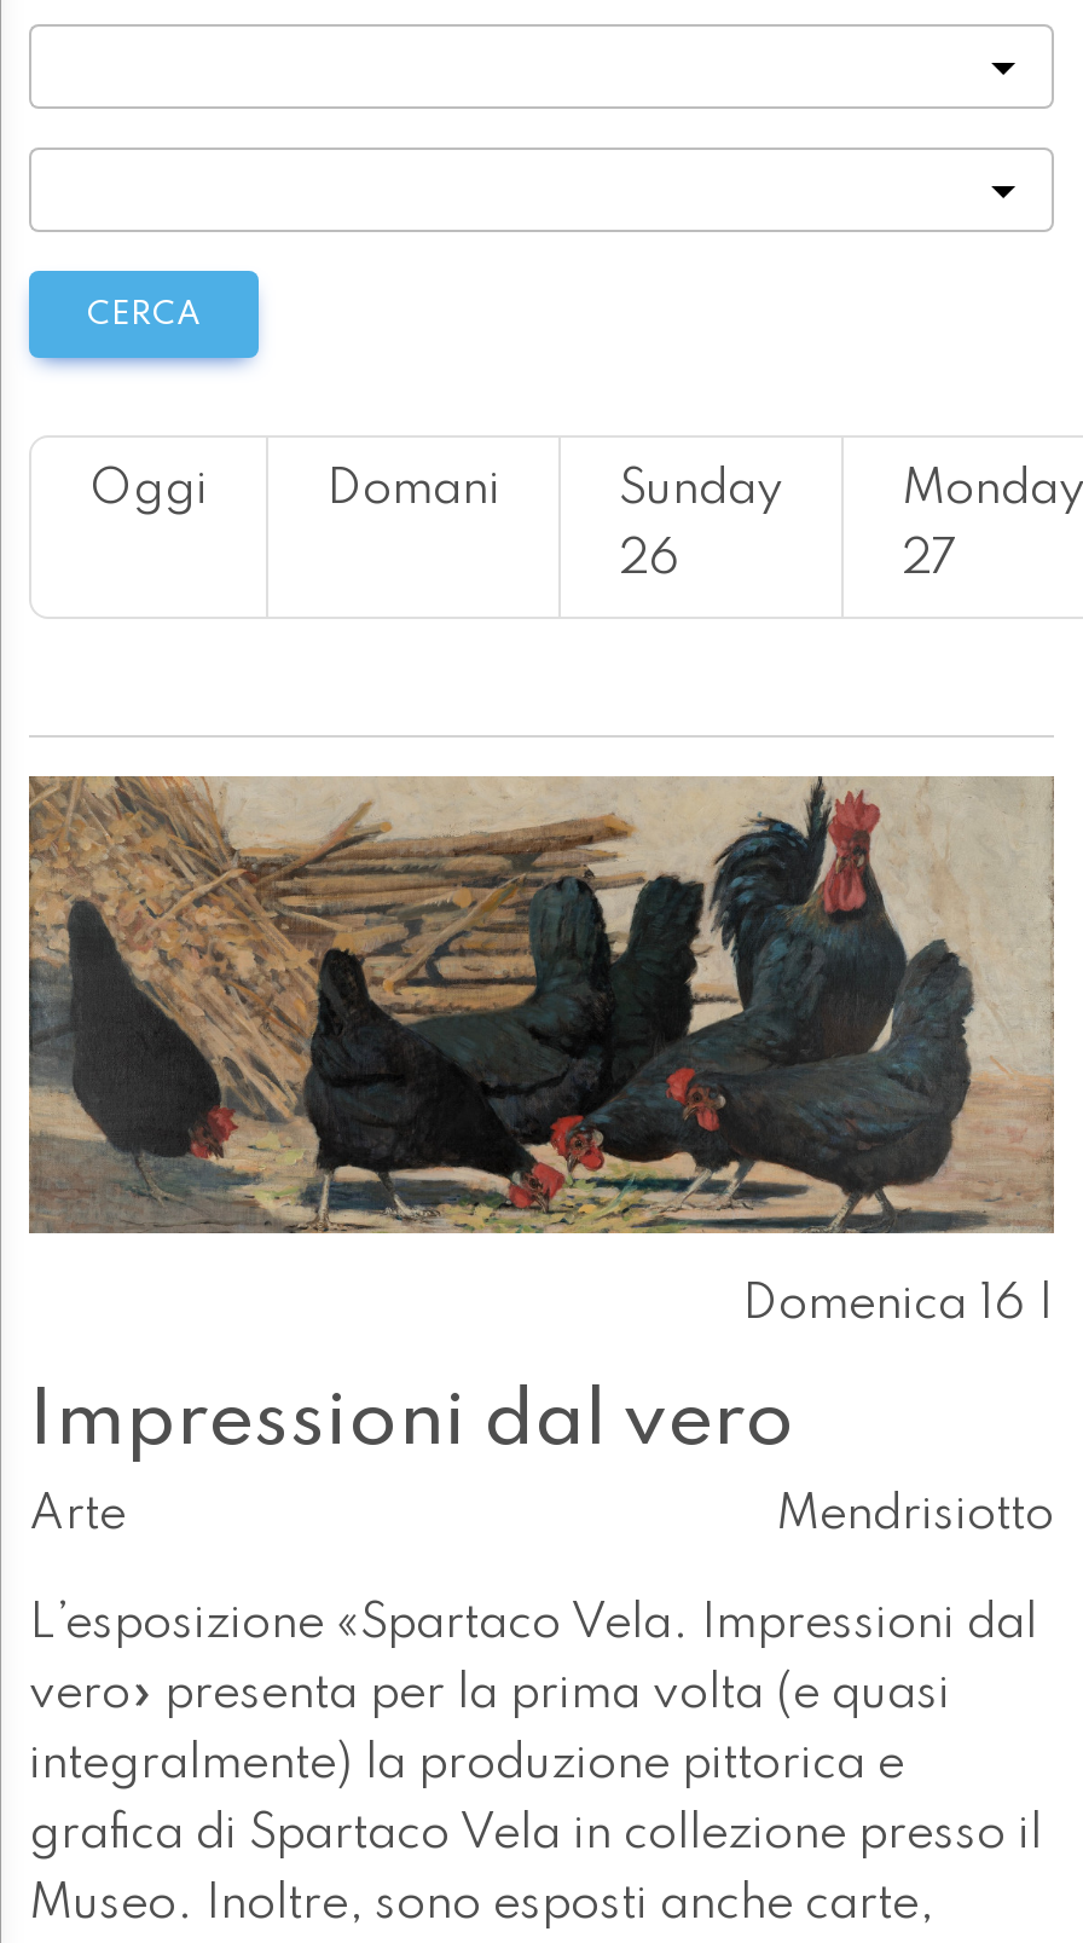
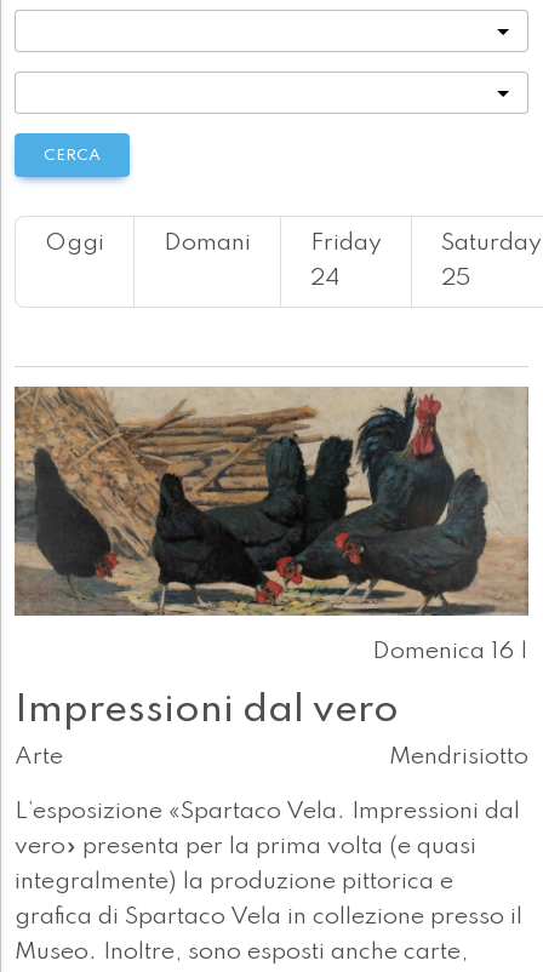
- Sunday
- 26
+ Friday
+ 24

- Monday
- 27
+ Saturday
+ 25
